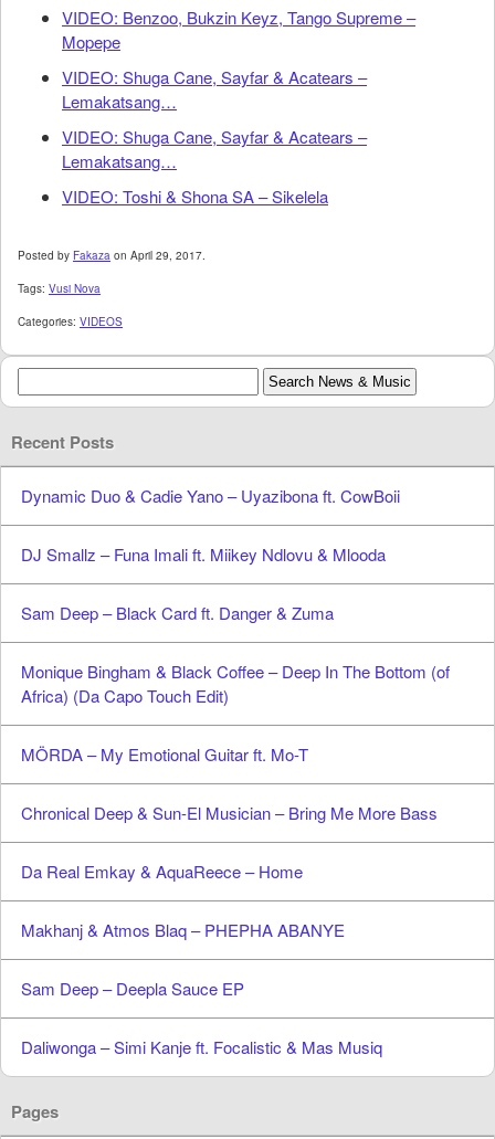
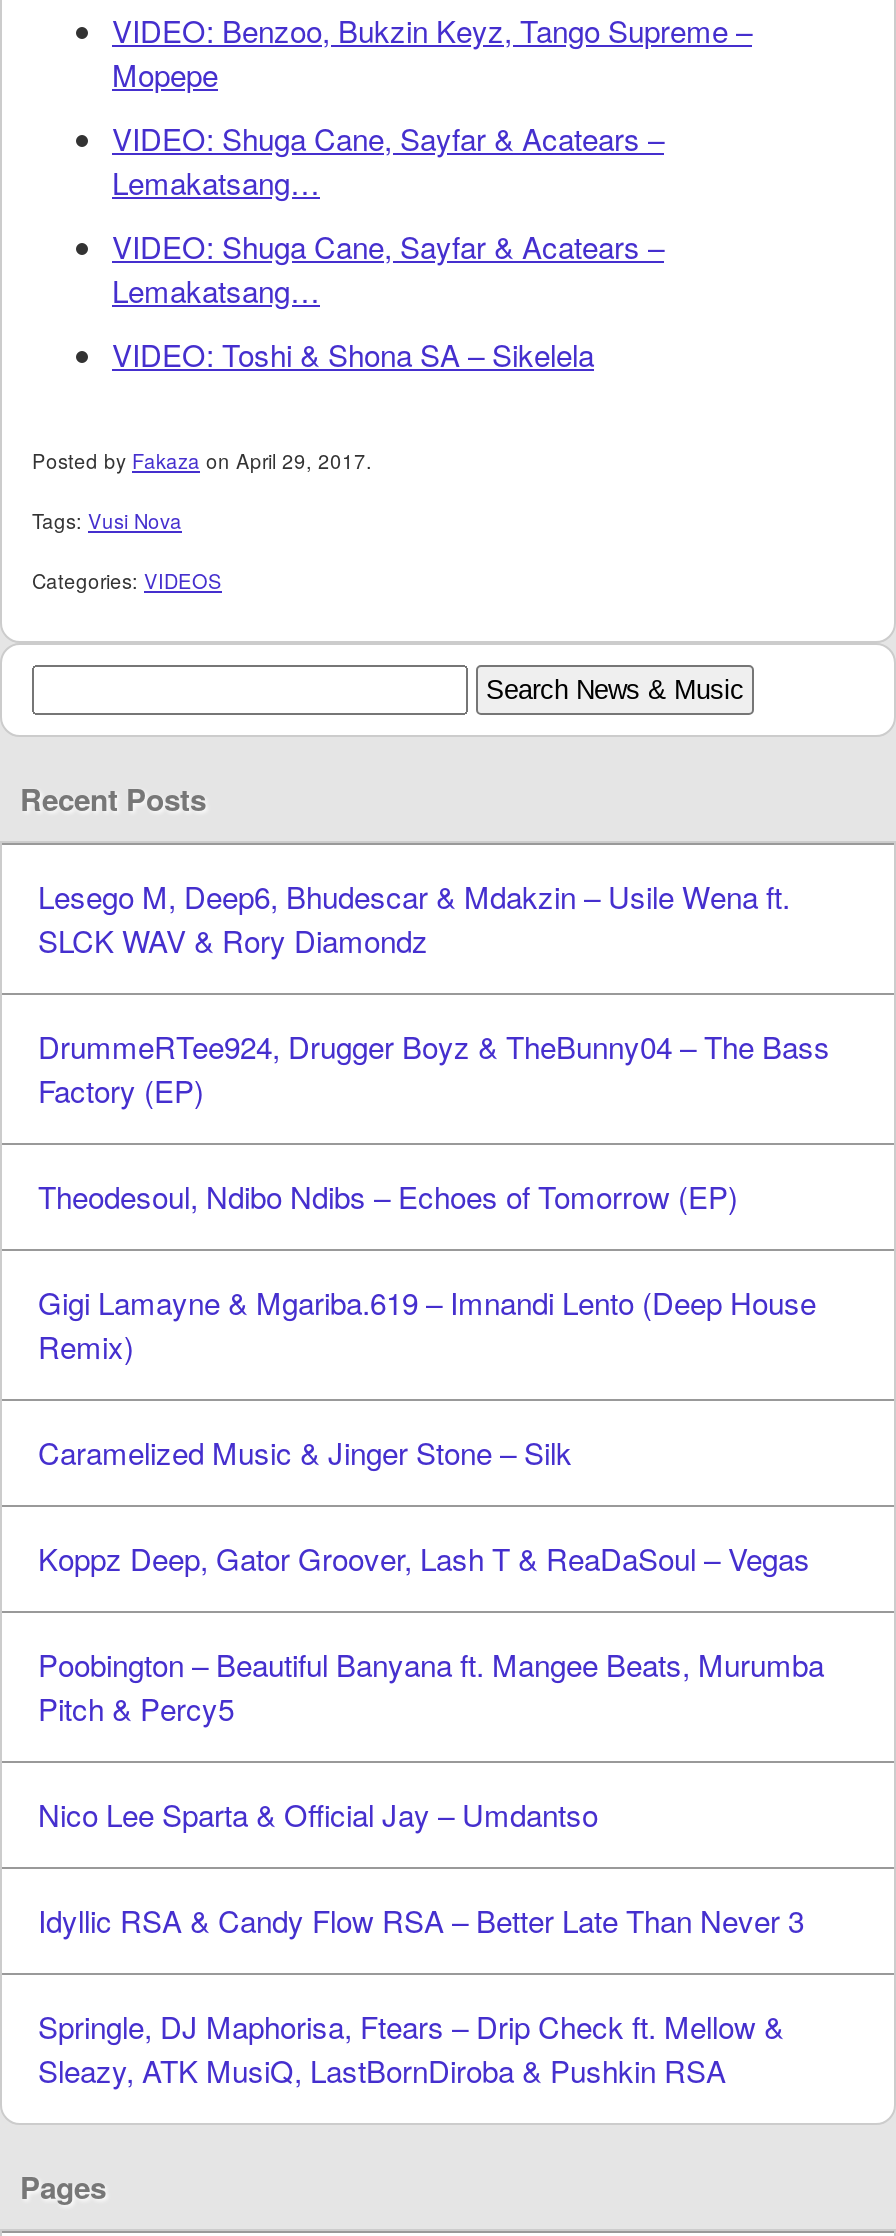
- Dynamic Duo & Cadie Yano – Uyazibona ft. CowBoii
+ Lesego M, Deep6, Bhudescar & Mdakzin – Usile Wena ft.
+ SLCK WAV & Rory Diamondz

- DJ Smallz – Funa Imali ft. Miikey Ndlovu & Mlooda
+ DrummeRTee924, Drugger Boyz & TheBunny04 – The Bass
+ Factory (EP)

- Sam Deep – Black Card ft. Danger & Zuma
+ Theodesoul, Ndibo Ndibs – Echoes of Tomorrow (EP)

- Monique Bingham & Black Coffee – Deep In The Bottom (of
- Africa) (Da Capo Touch Edit)
+ Gigi Lamayne & Mgariba.619 – Imnandi Lento (Deep House
+ Remix)

- MÖRDA – My Emotional Guitar ft. Mo-T
+ Caramelized Music & Jinger Stone – Silk

- Chronical Deep & Sun-El Musician – Bring Me More Bass
+ Koppz Deep, Gator Groover, Lash T & ReaDaSoul – Vegas

- Da Real Emkay & AquaReece – Home
+ Poobington – Beautiful Banyana ft. Mangee Beats, Murumba
+ Pitch & Percy5

- Makhanj & Atmos Blaq – PHEPHA ABANYE
+ Nico Lee Sparta & Official Jay – Umdantso

- Sam Deep – Deepla Sauce EP
+ Idyllic RSA & Candy Flow RSA – Better Late Than Never 3

- Daliwonga – Simi Kanje ft. Focalistic & Mas Musiq
+ Springle, DJ Maphorisa, Ftears – Drip Check ft. Mellow &
+ Sleazy, ATK MusiQ, LastBornDiroba & Pushkin RSA
